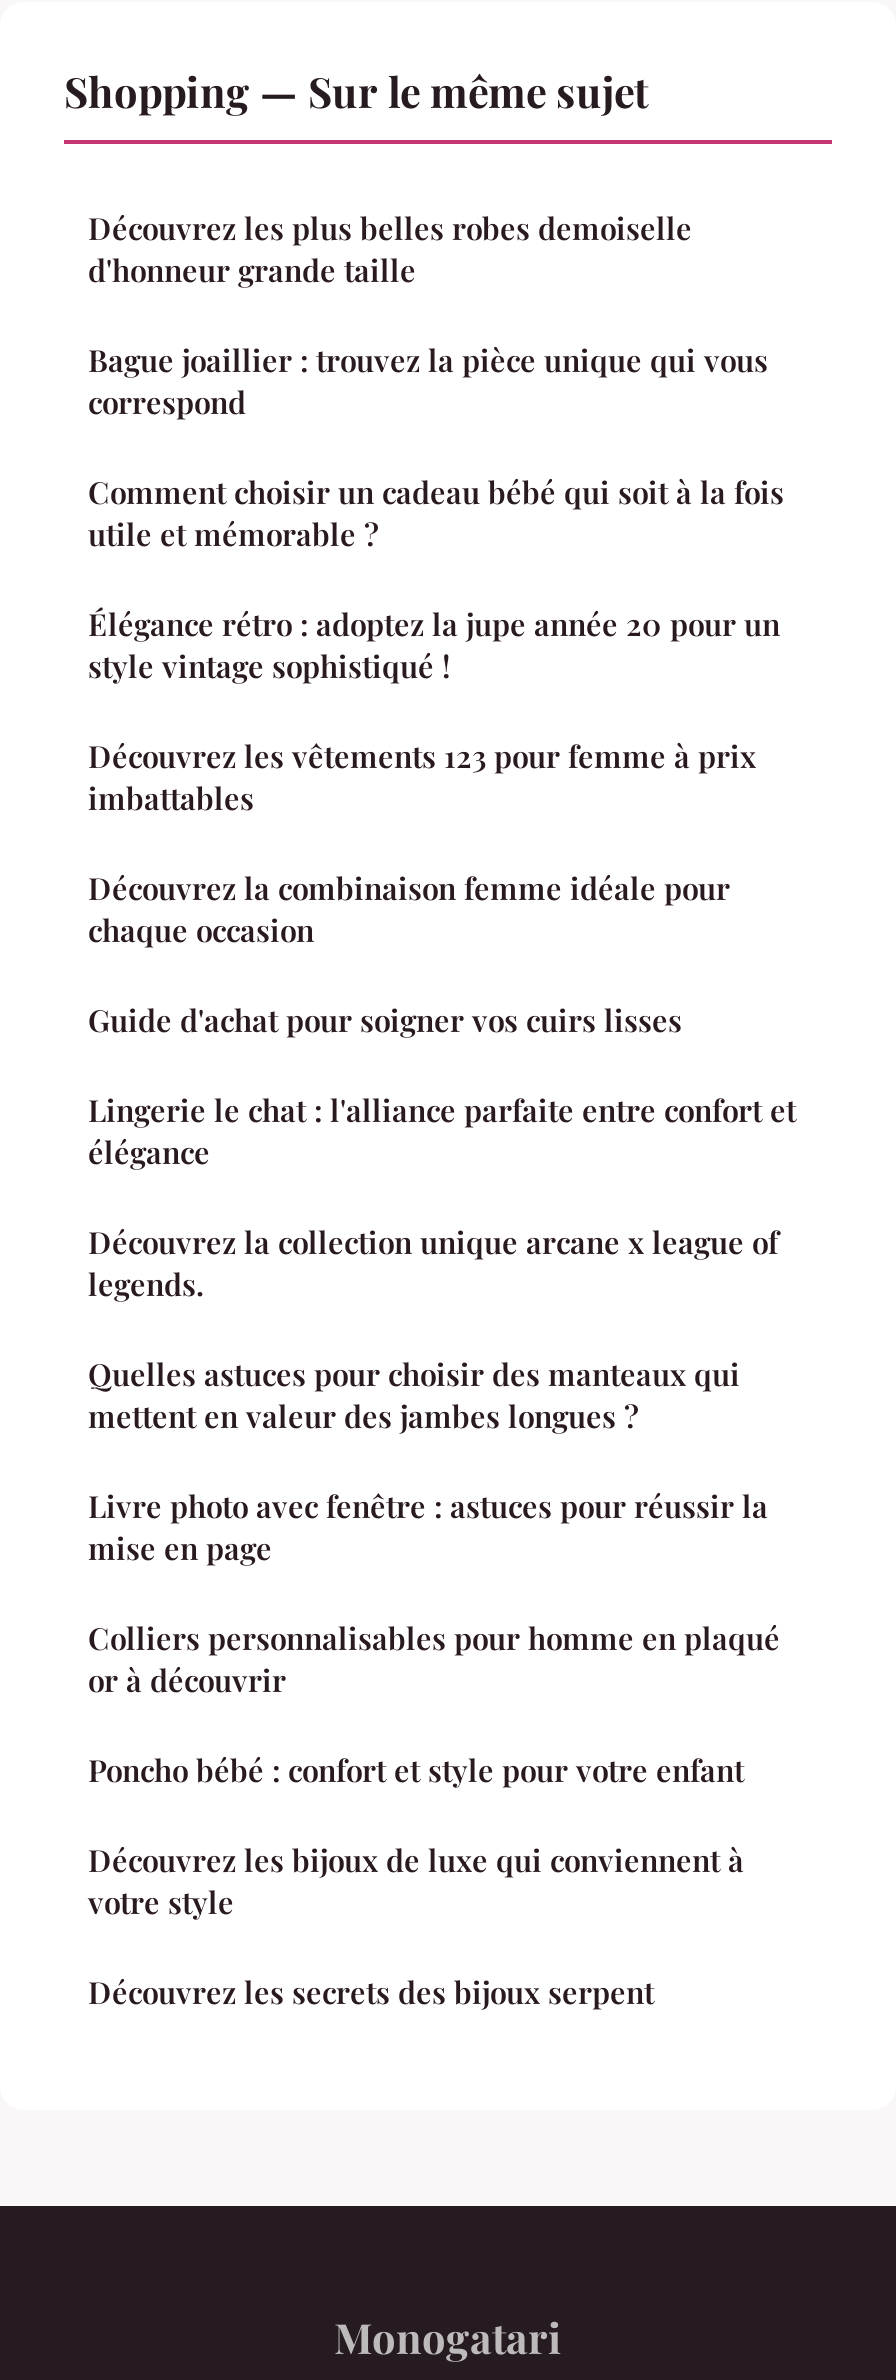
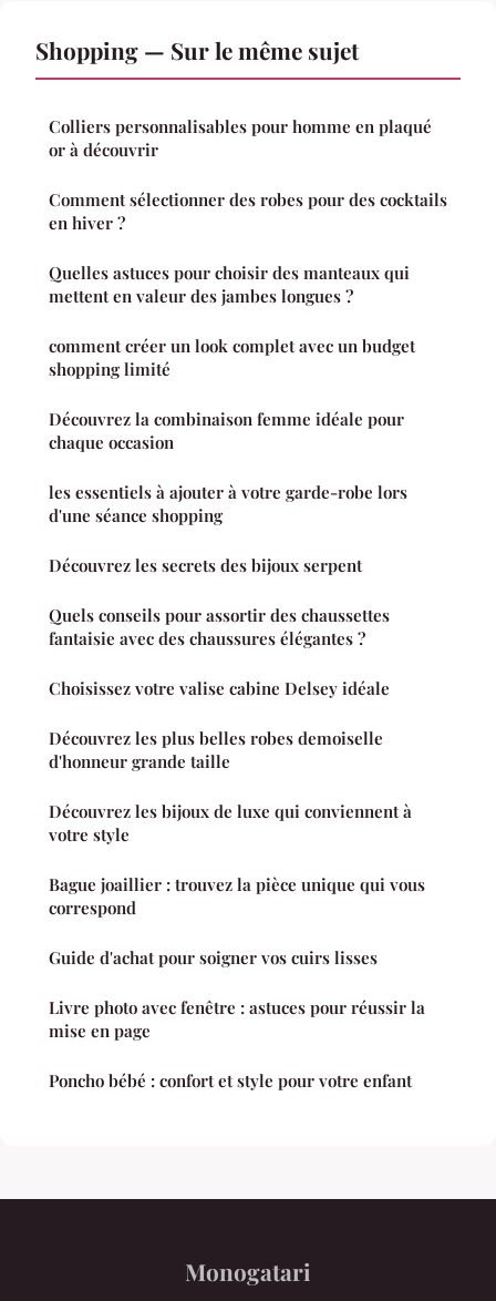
moved down: Découvrez les plus belles robes demoiselle | d'honneur grande taille

moved down: Bague joaillier : trouvez la pièce unique qui vous | correspond | Guide d'achat pour soigner vos cuirs lisses | Livre photo avec fenêtre : astuces pour réussir la | mise en page

- Comment choisir un cadeau bébé qui soit à la fois
- utile et mémorable ?
- Élégance rétro : adoptez la jupe année 20 pour un
- style vintage sophistiqué !
- Découvrez les vêtements 123 pour femme à prix
- imbattables
- Lingerie le chat : l'alliance parfaite entre confort et
- élégance
- Découvrez la collection unique arcane x league of
- legends.

moved down: Découvrez la combinaison femme idéale pour | chaque occasion

moved down: Quelles astuces pour choisir des manteaux qui | mettent en valeur des jambes longues ?

moved up: Colliers personnalisables pour homme en plaqué | or à découvrir

+ Comment sélectionner des robes pour des cocktails
+ en hiver ?
+ comment créer un look complet avec un budget
+ shopping limité
+ les essentiels à ajouter à votre garde-robe lors
+ d'une séance shopping
+ Quels conseils pour assortir des chaussettes
+ fantaisie avec des chaussures élégantes ?
+ Choisissez votre valise cabine Delsey idéale

moved down: Poncho bébé : confort et style pour votre enfant

moved up: Découvrez les bijoux de luxe qui conviennent à | votre style

moved up: Découvrez les secrets des bijoux serpent
